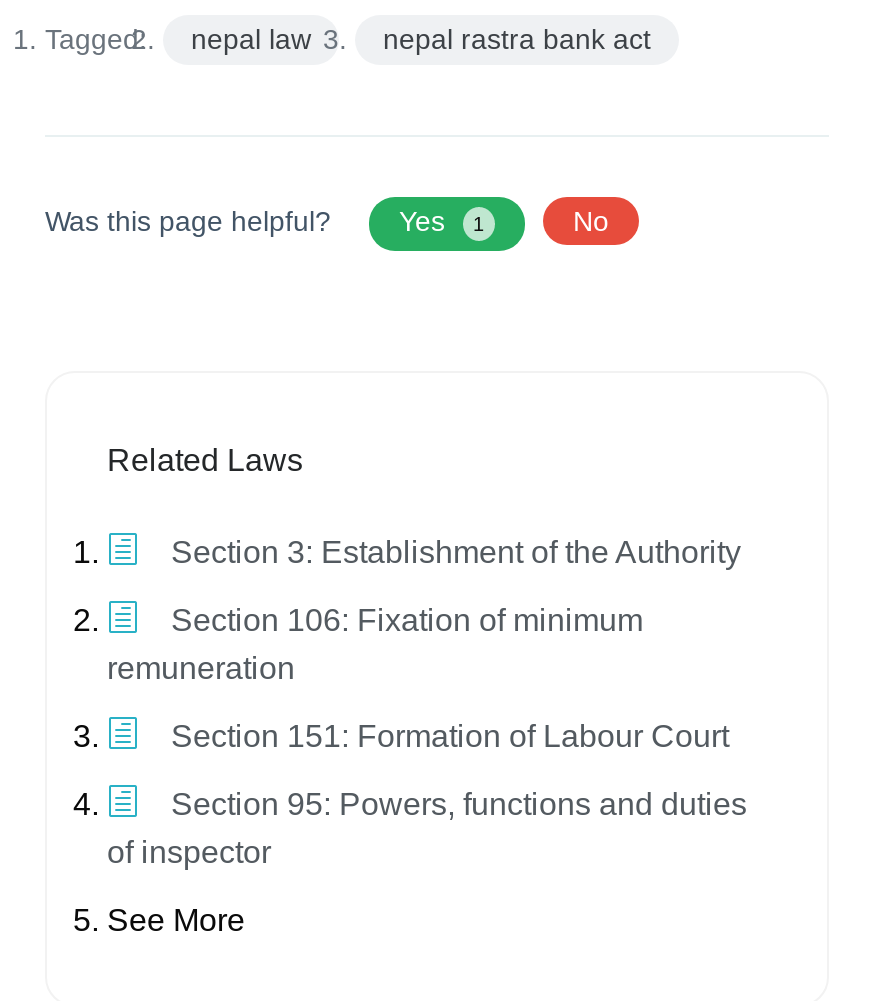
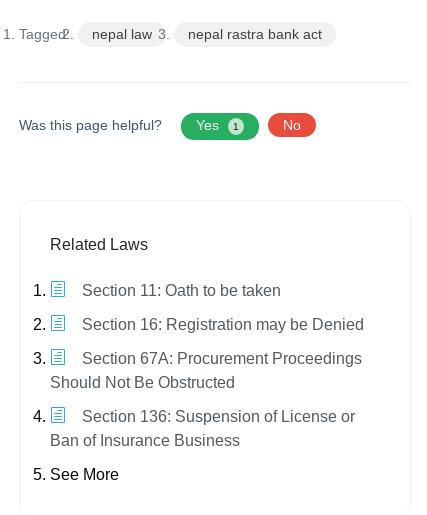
- Section 3: Establishment of the Authority
+ Section 11: Oath to be taken

- Section 106: Fixation of minimum
- remuneration
+ Section 16: Registration may be Denied

- Section 151: Formation of Labour Court
+ Section 67A: Procurement Proceedings
+ Should Not Be Obstructed

- Section 95: Powers, functions and duties
- of inspector
+ Section 136: Suspension of License or
+ Ban of Insurance Business
